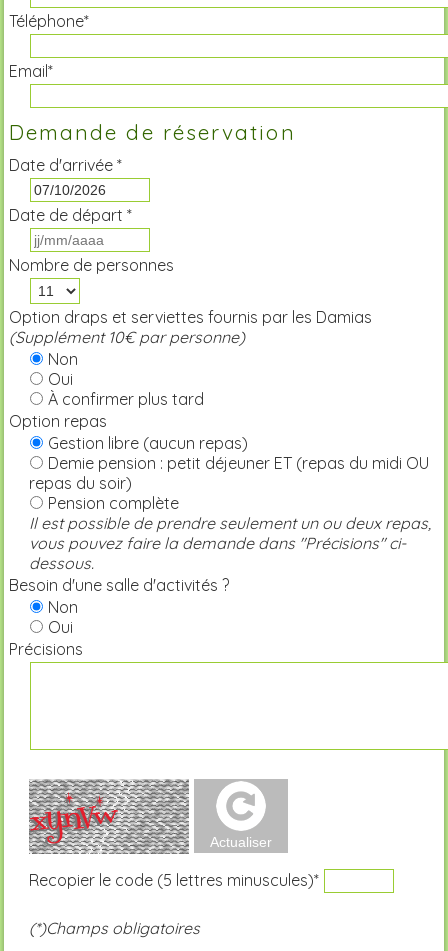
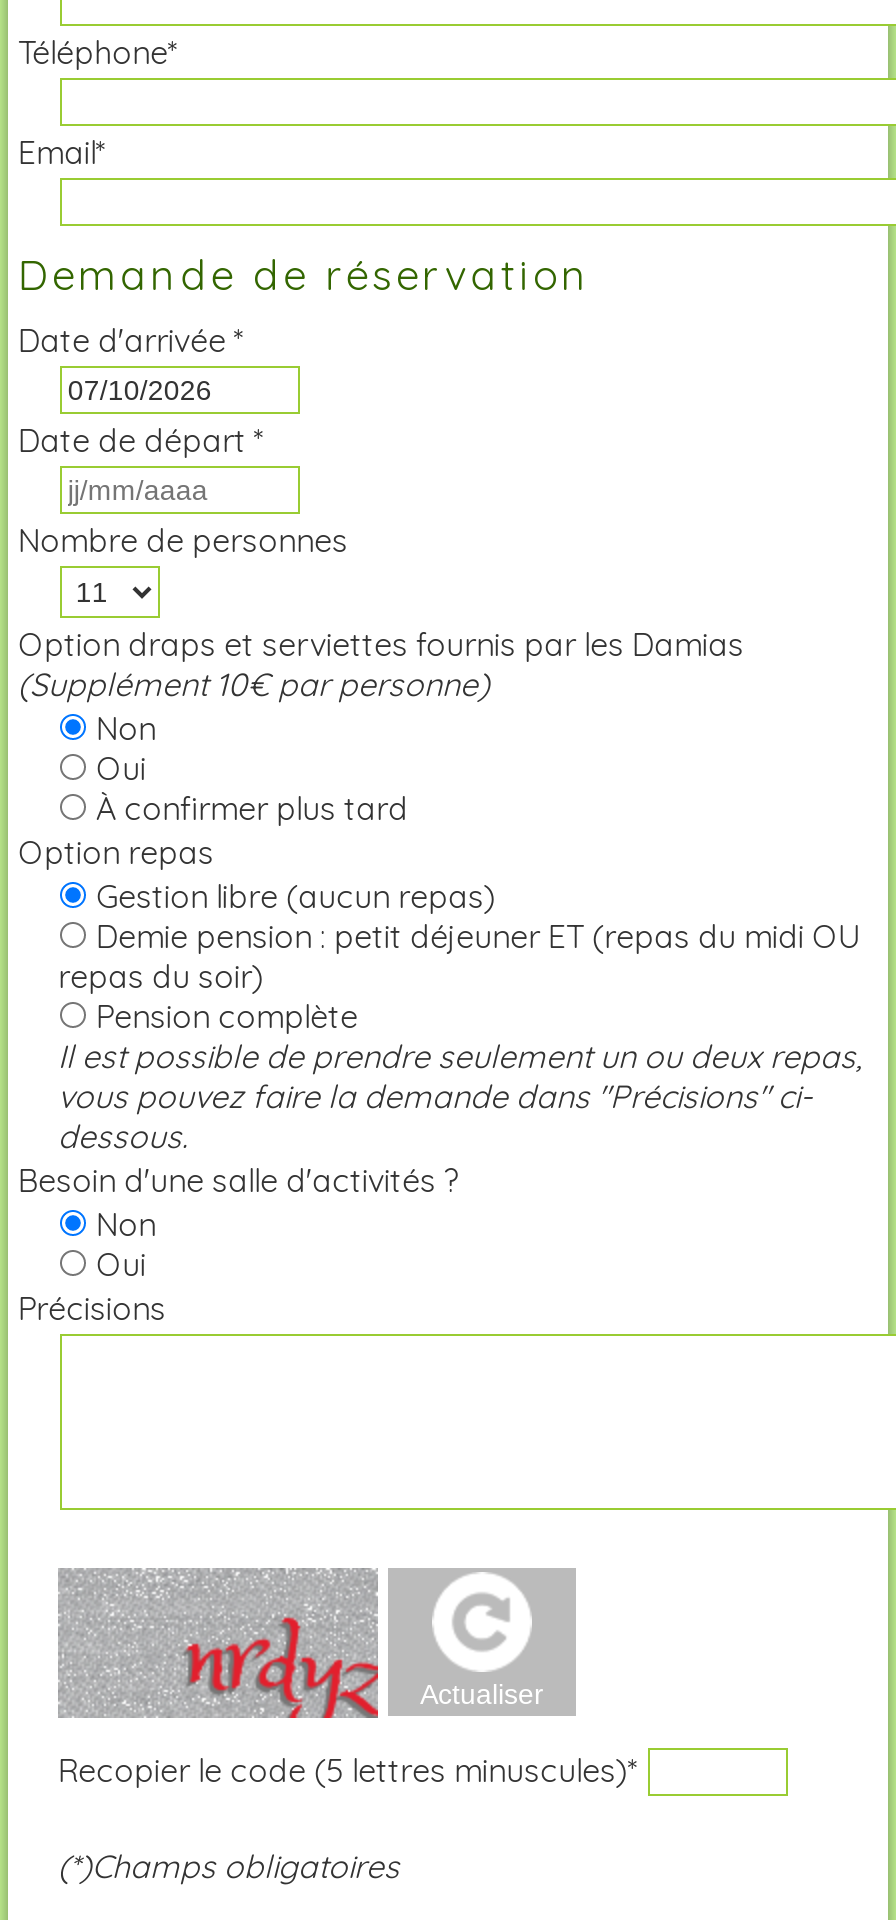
- [image]
+ [image]
